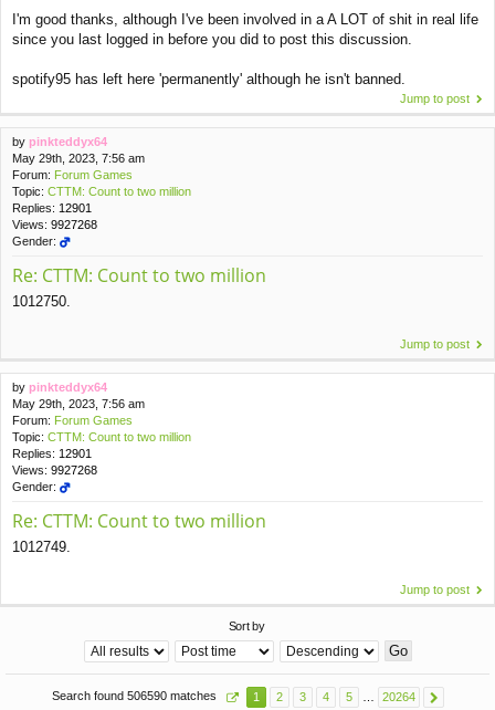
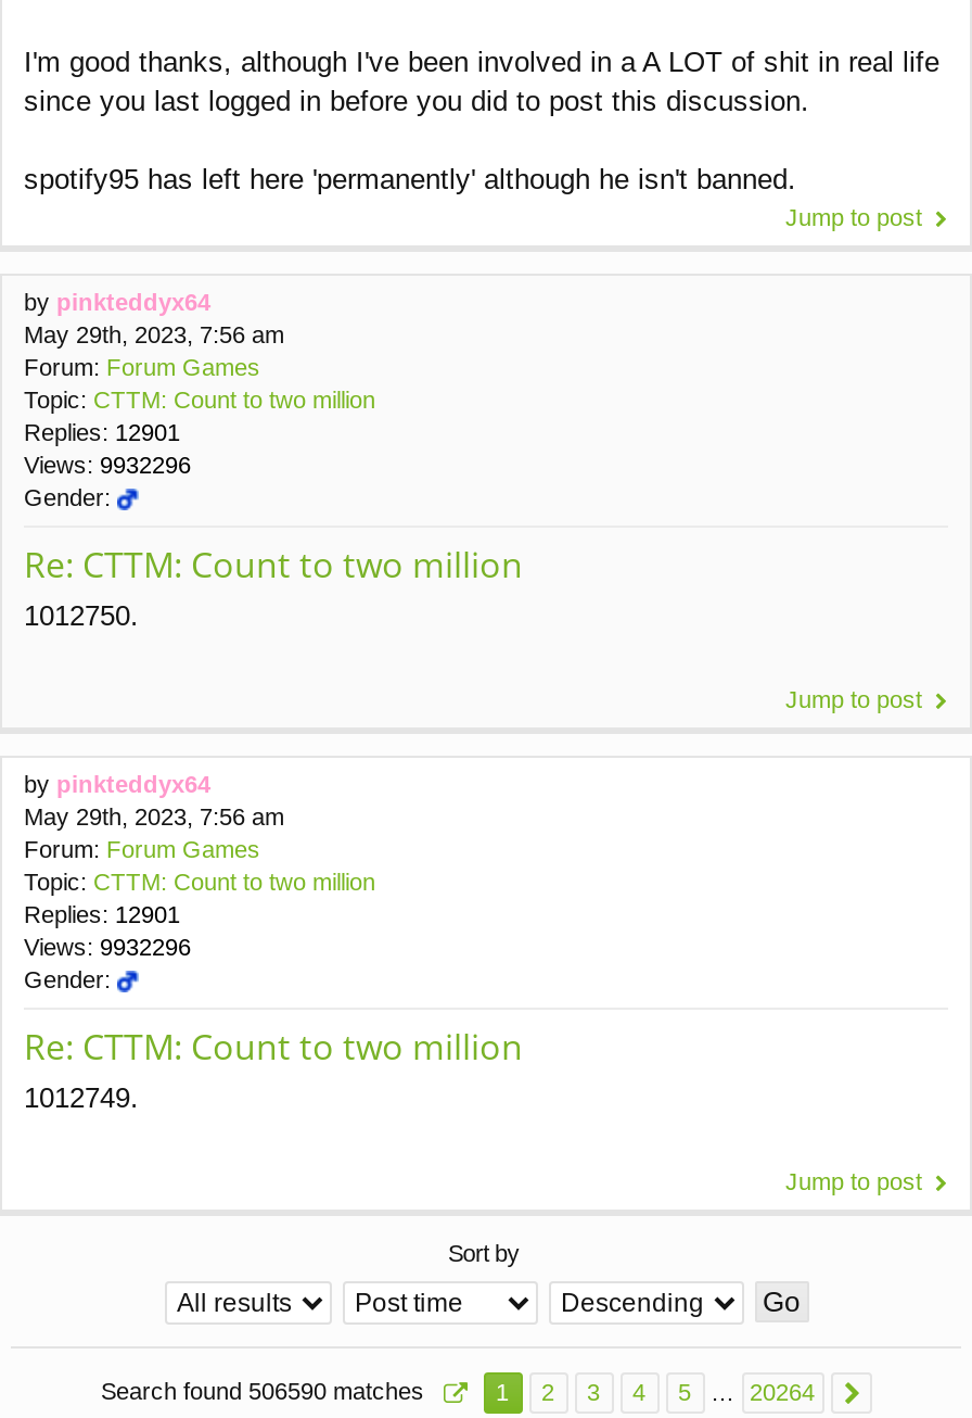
- Views: 9927268
+ Views: 9932296

- Views: 9927268
+ Views: 9932296
